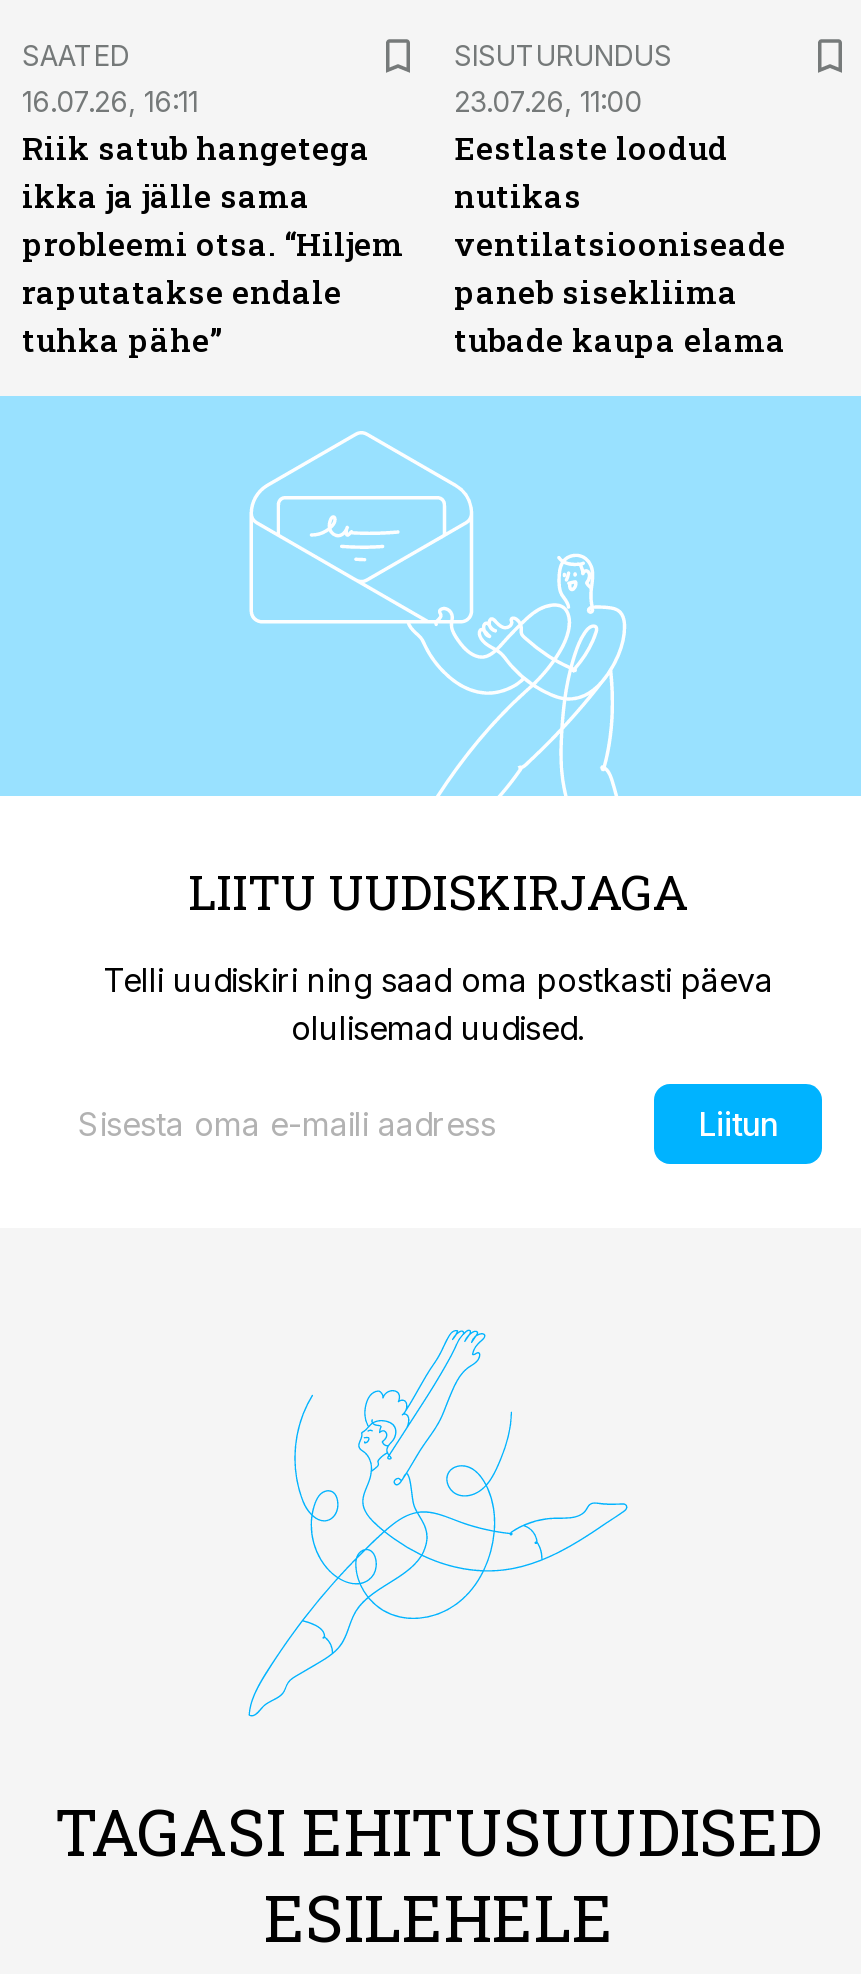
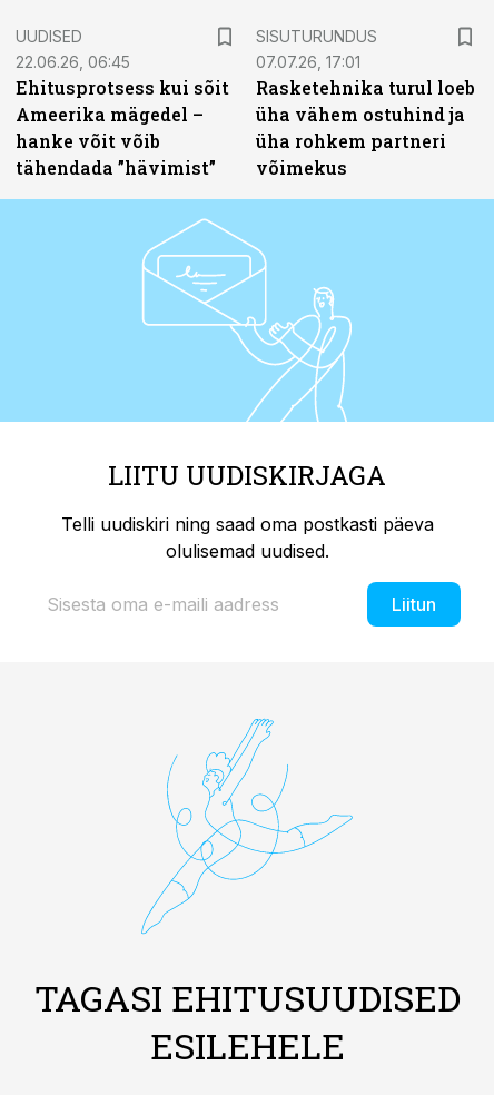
- SAATED
- 16.07.26, 16:11
- Riik satub hangetega
- ikka ja jälle sama
- probleemi otsa. “Hiljem
- raputatakse endale
- tuhka pähe”
+ UUDISED
+ 22.06.26, 06:45
+ Ehitusprotsess kui sõit
+ Ameerika mägedel –
+ hanke võit võib
+ tähendada ”hävimist”

- 23.07.26, 11:00
- Eestlaste loodud
- nutikas
- ventilatsiooniseade
- paneb sisekliima
- tubade kaupa elama
+ 07.07.26, 17:01
+ Rasketehnika turul loeb
+ üha vähem ostuhind ja
+ üha rohkem partneri
+ võimekus
